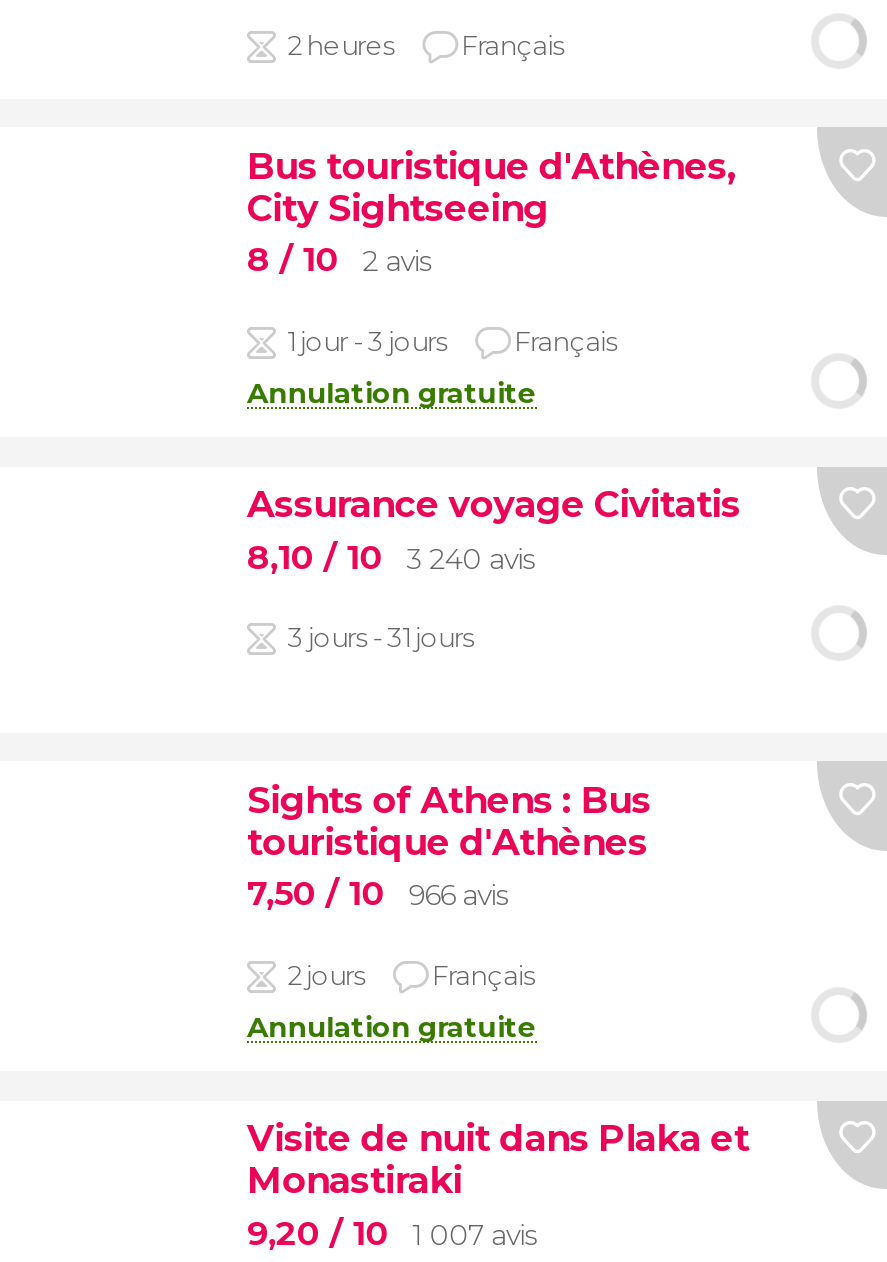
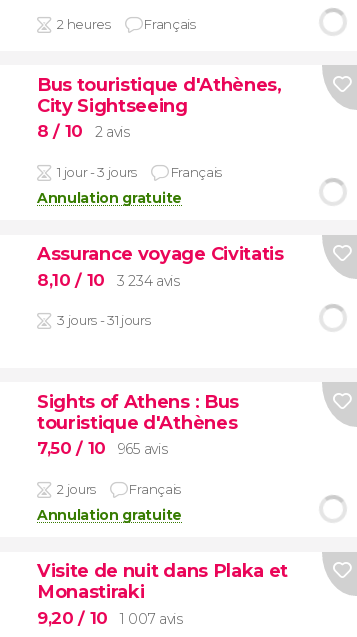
- 8,10 / 10 3 240 avis
+ 8,10 / 10 3 234 avis

- 7,50 / 10 966 avis
+ 7,50 / 10 965 avis
